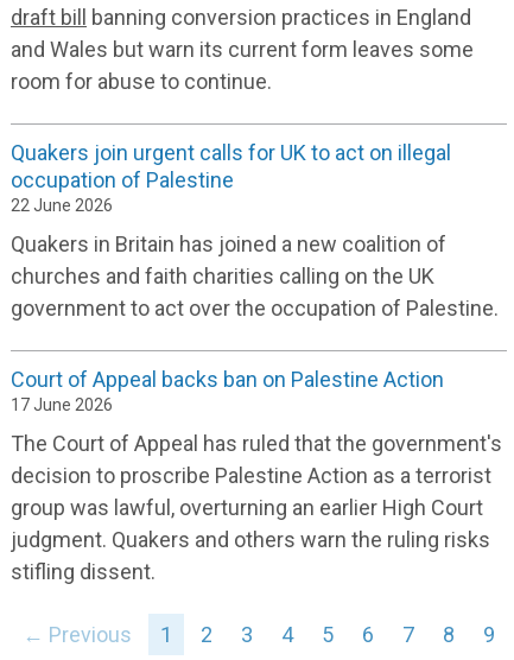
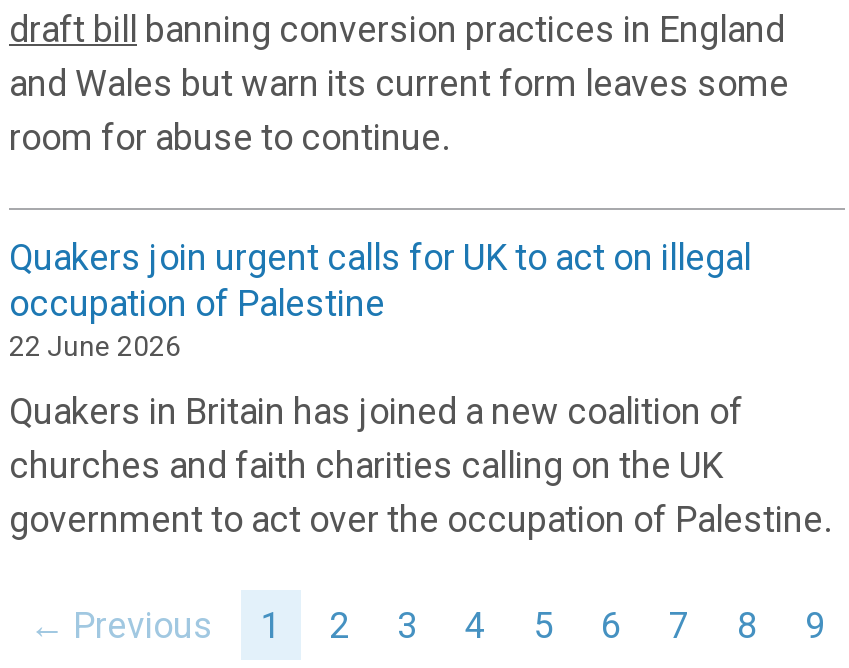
- Court of Appeal backs ban on Palestine Action
- 17 June 2026
- The Court of Appeal has ruled that the government's
- decision to proscribe Palestine Action as a terrorist
- group was lawful, overturning an earlier High Court
- judgment. Quakers and others warn the ruling risks
- stifling dissent.
